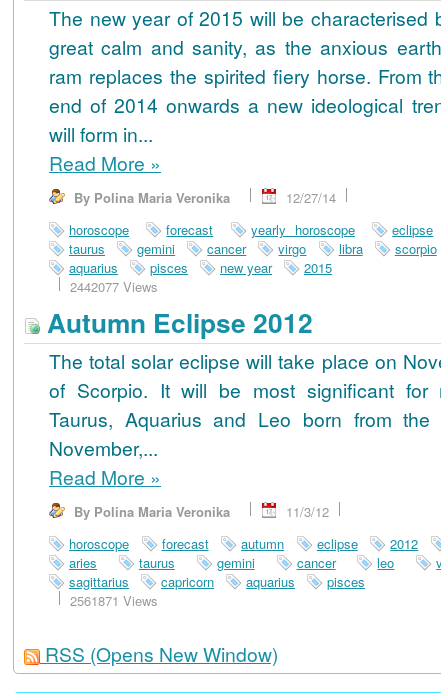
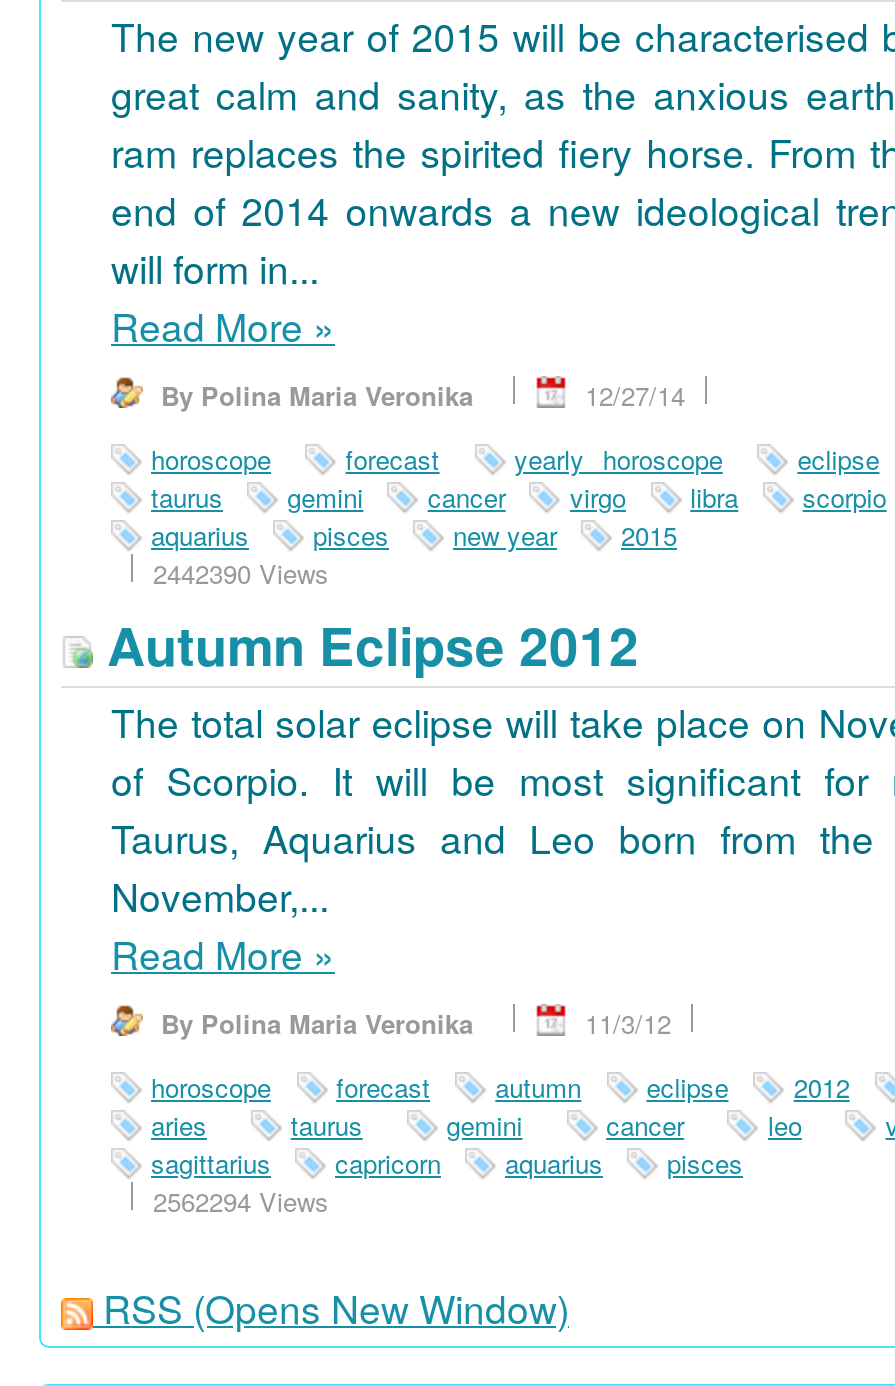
- 2442077 Views
+ 2442390 Views

- 2561871 Views
+ 2562294 Views
